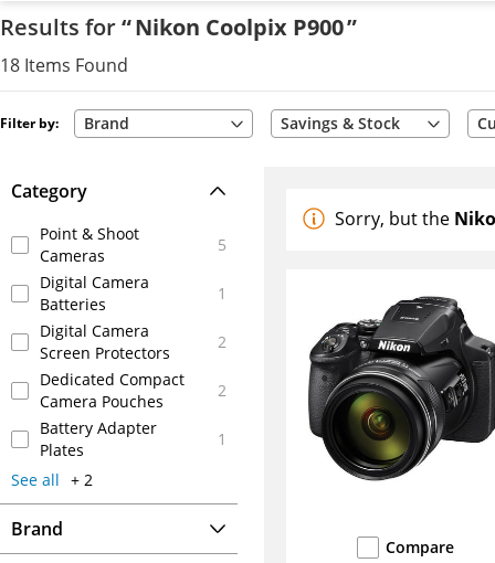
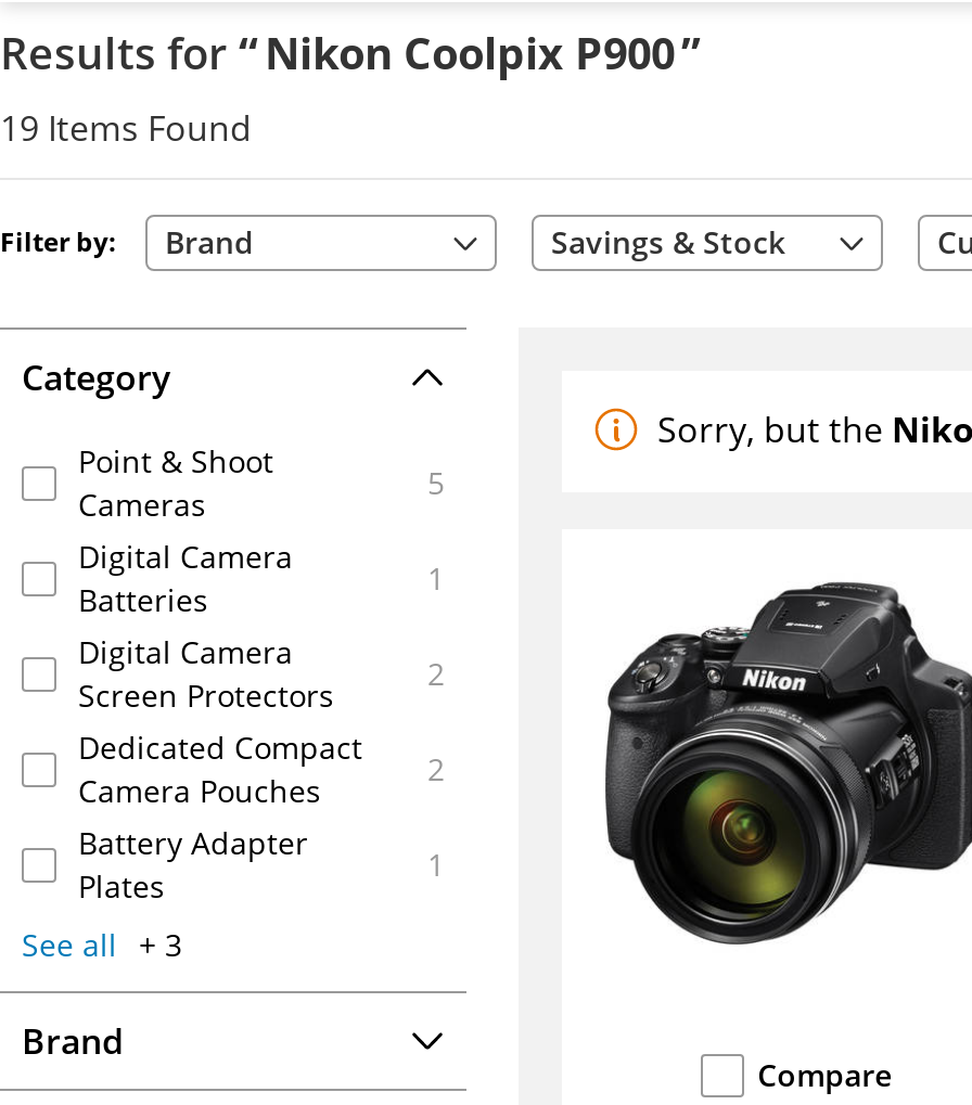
- 18 Items Found
+ 19 Items Found

- See all + 2
+ See all + 3
